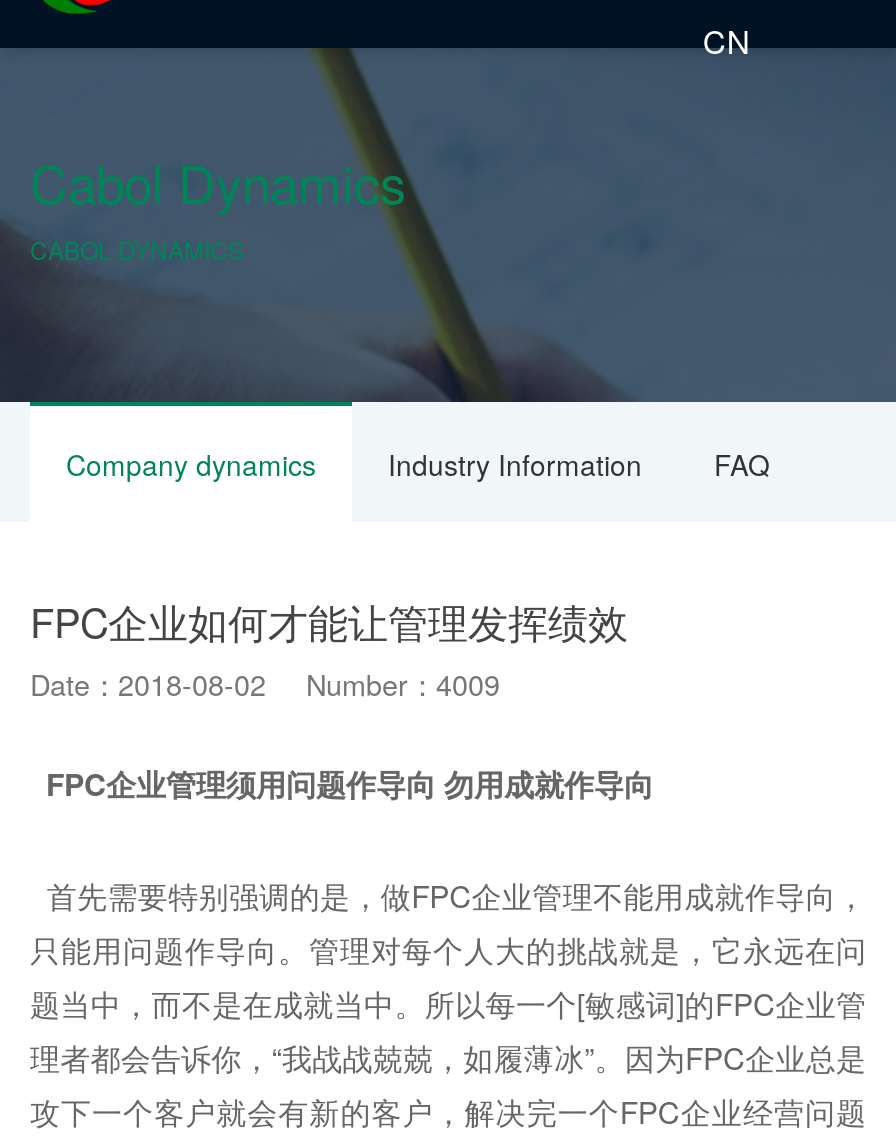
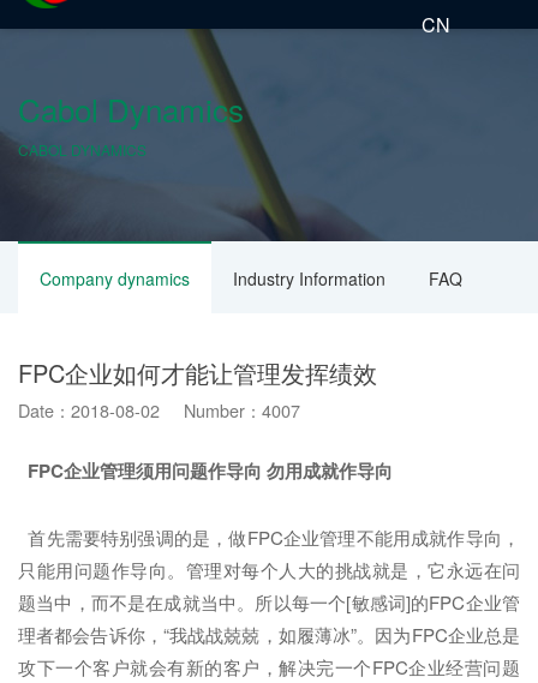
- Date：2018-08-02 Number：4009
+ Date：2018-08-02 Number：4007
